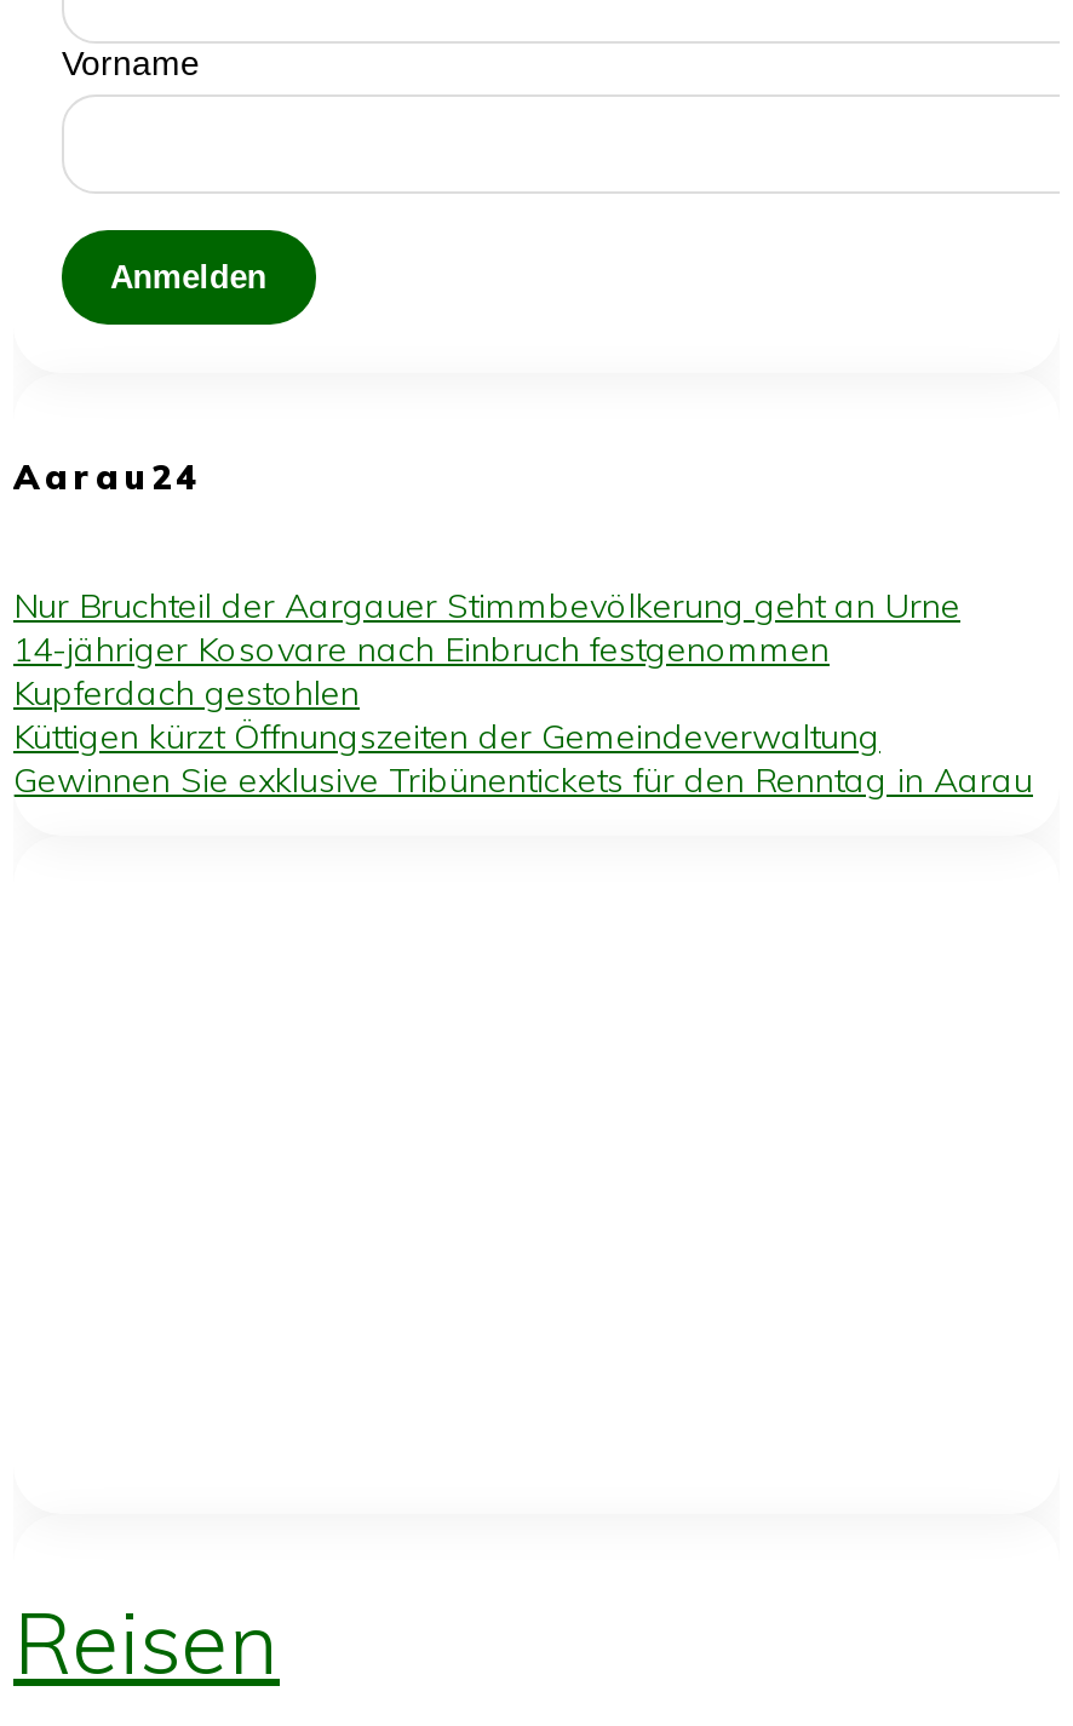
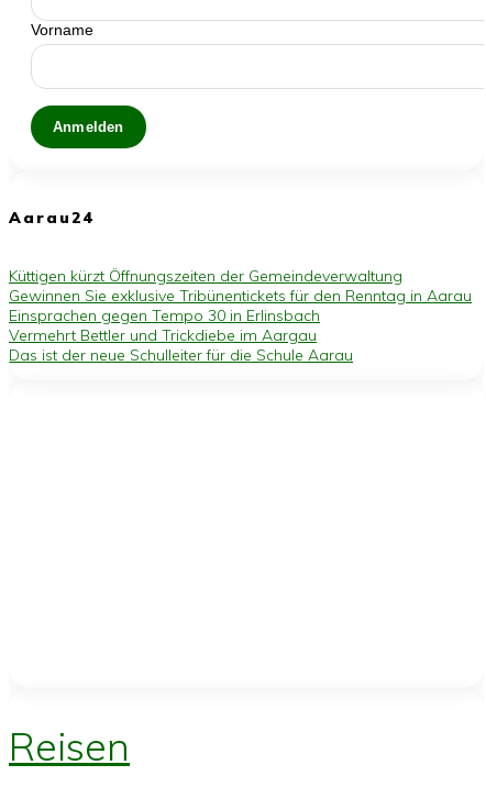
- Nur Bruchteil der Aargauer Stimmbevölkerung geht an Urne
- 14-jähriger Kosovare nach Einbruch festgenommen
- Kupferdach gestohlen

moved up: Küttigen kürzt Öffnungszeiten der Gemeindeverwaltung | Gewinnen Sie exklusive Tribünentickets für den Renntag in Aarau

+ Einsprachen gegen Tempo 30 in Erlinsbach
+ Vermehrt Bettler und Trickdiebe im Aargau
+ Das ist der neue Schulleiter für die Schule Aarau
